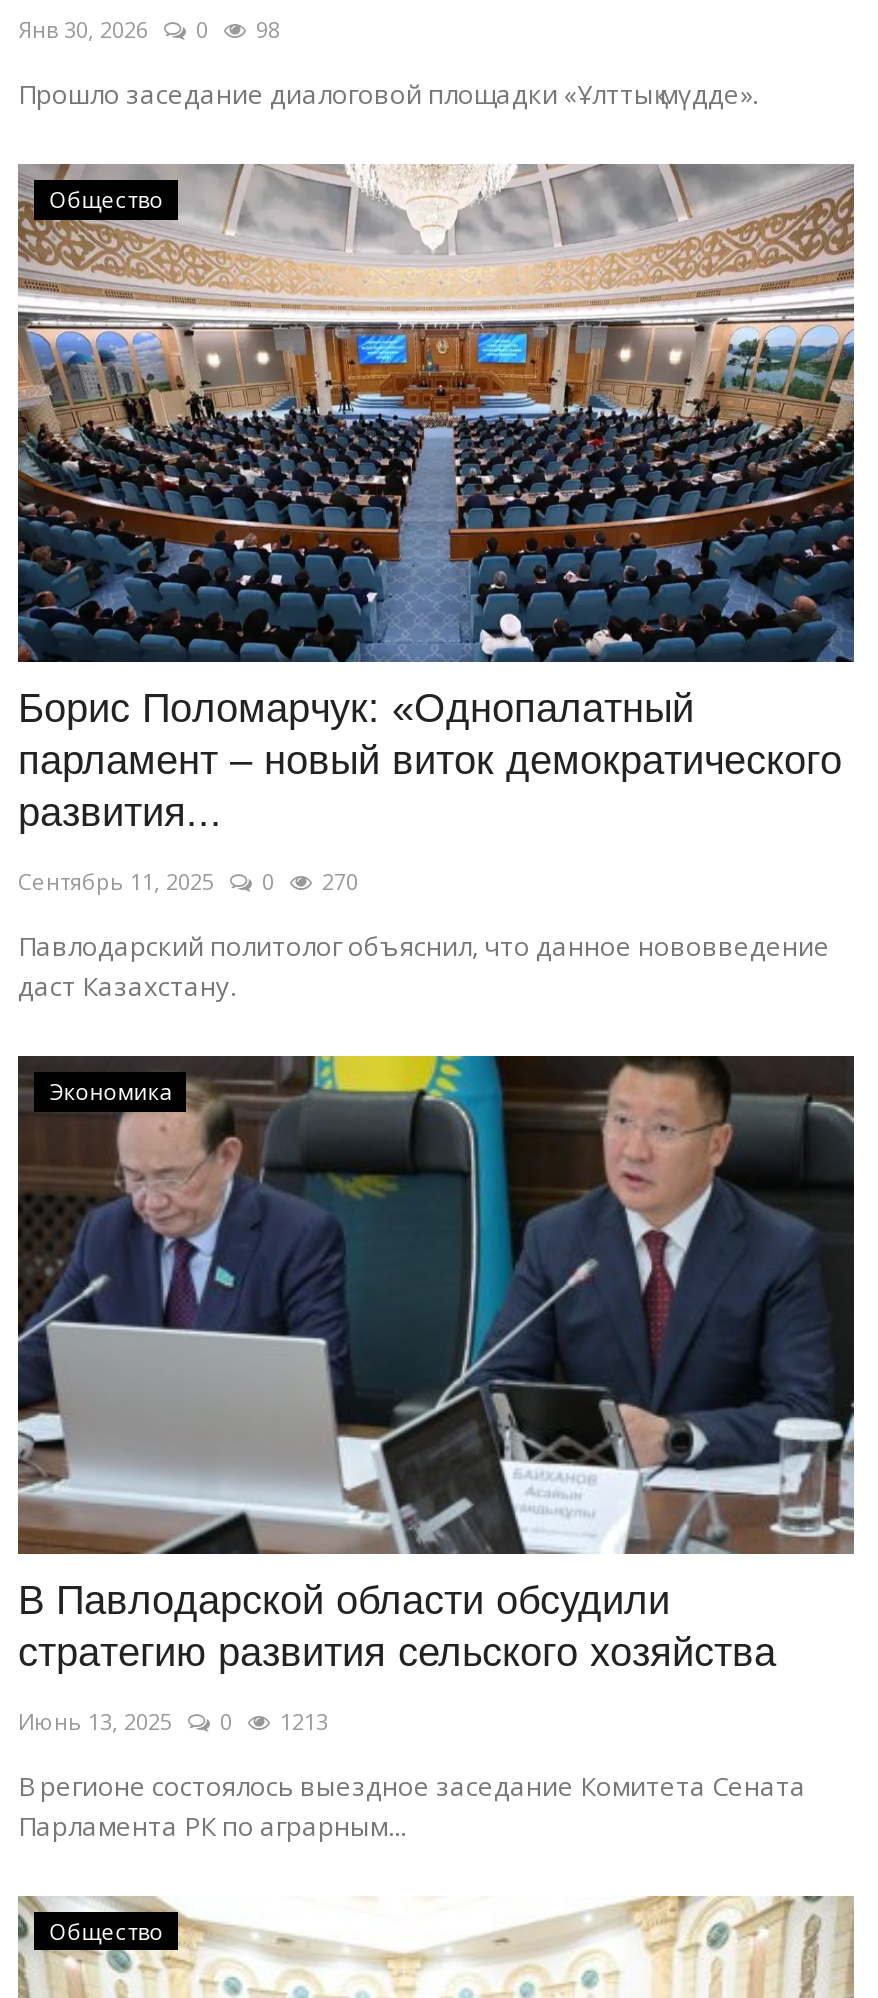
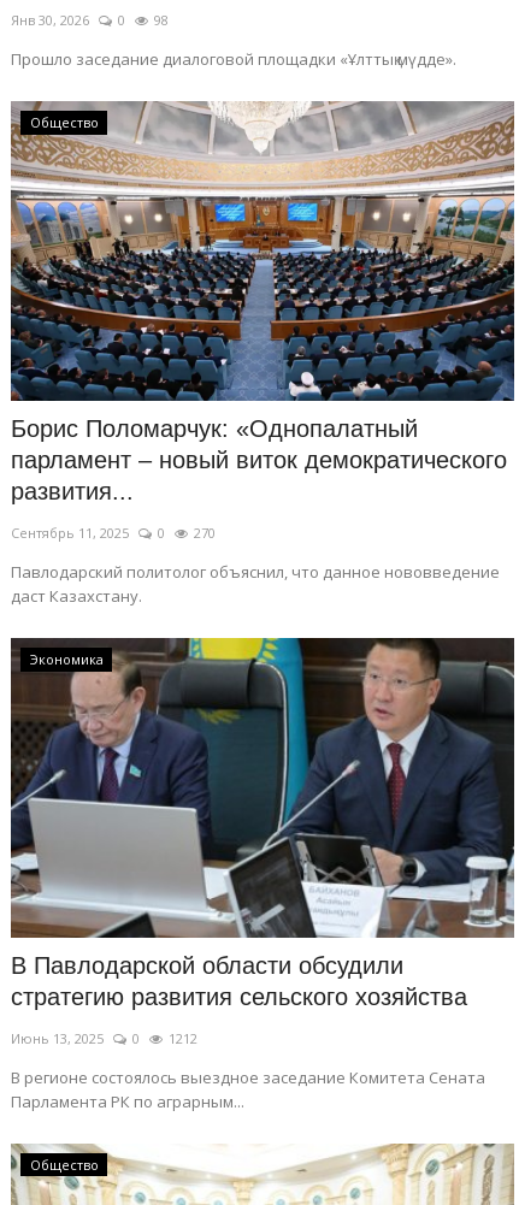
- Июнь 13, 2025 0 1213
+ Июнь 13, 2025 0 1212
